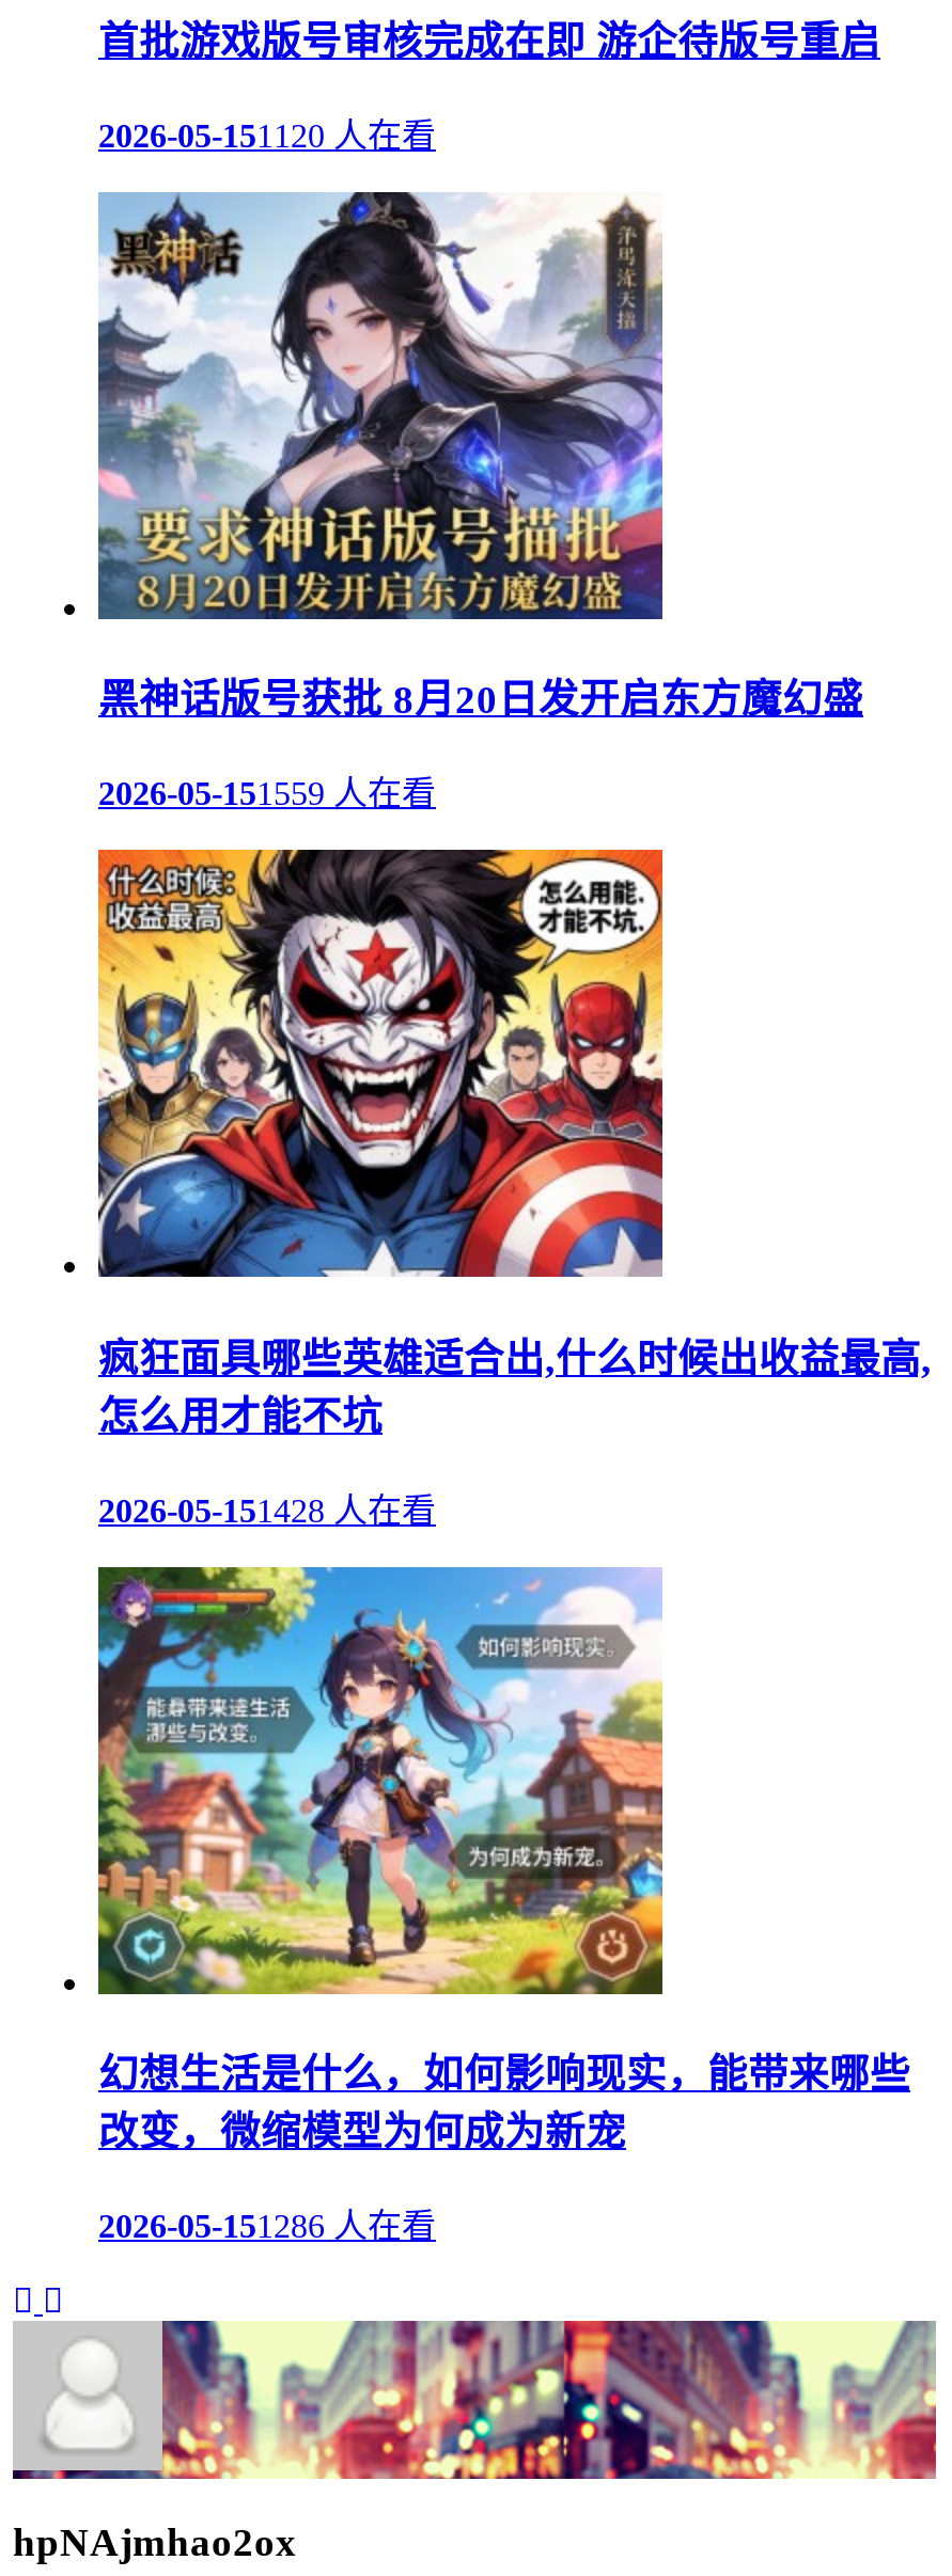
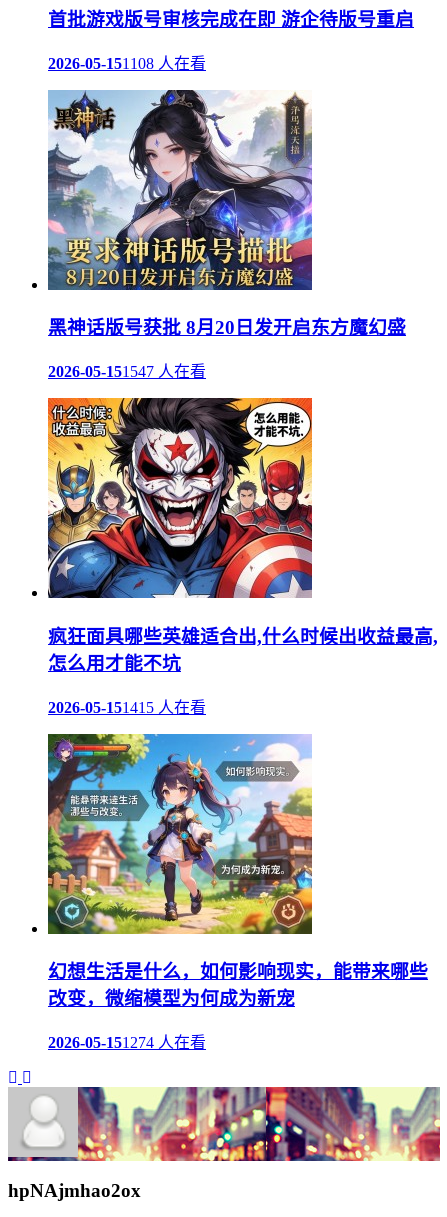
- 2026-05-151120 人在看
+ 2026-05-151108 人在看

- 2026-05-151559 人在看
+ 2026-05-151547 人在看

- 2026-05-151428 人在看
+ 2026-05-151415 人在看

- 2026-05-151286 人在看
+ 2026-05-151274 人在看
